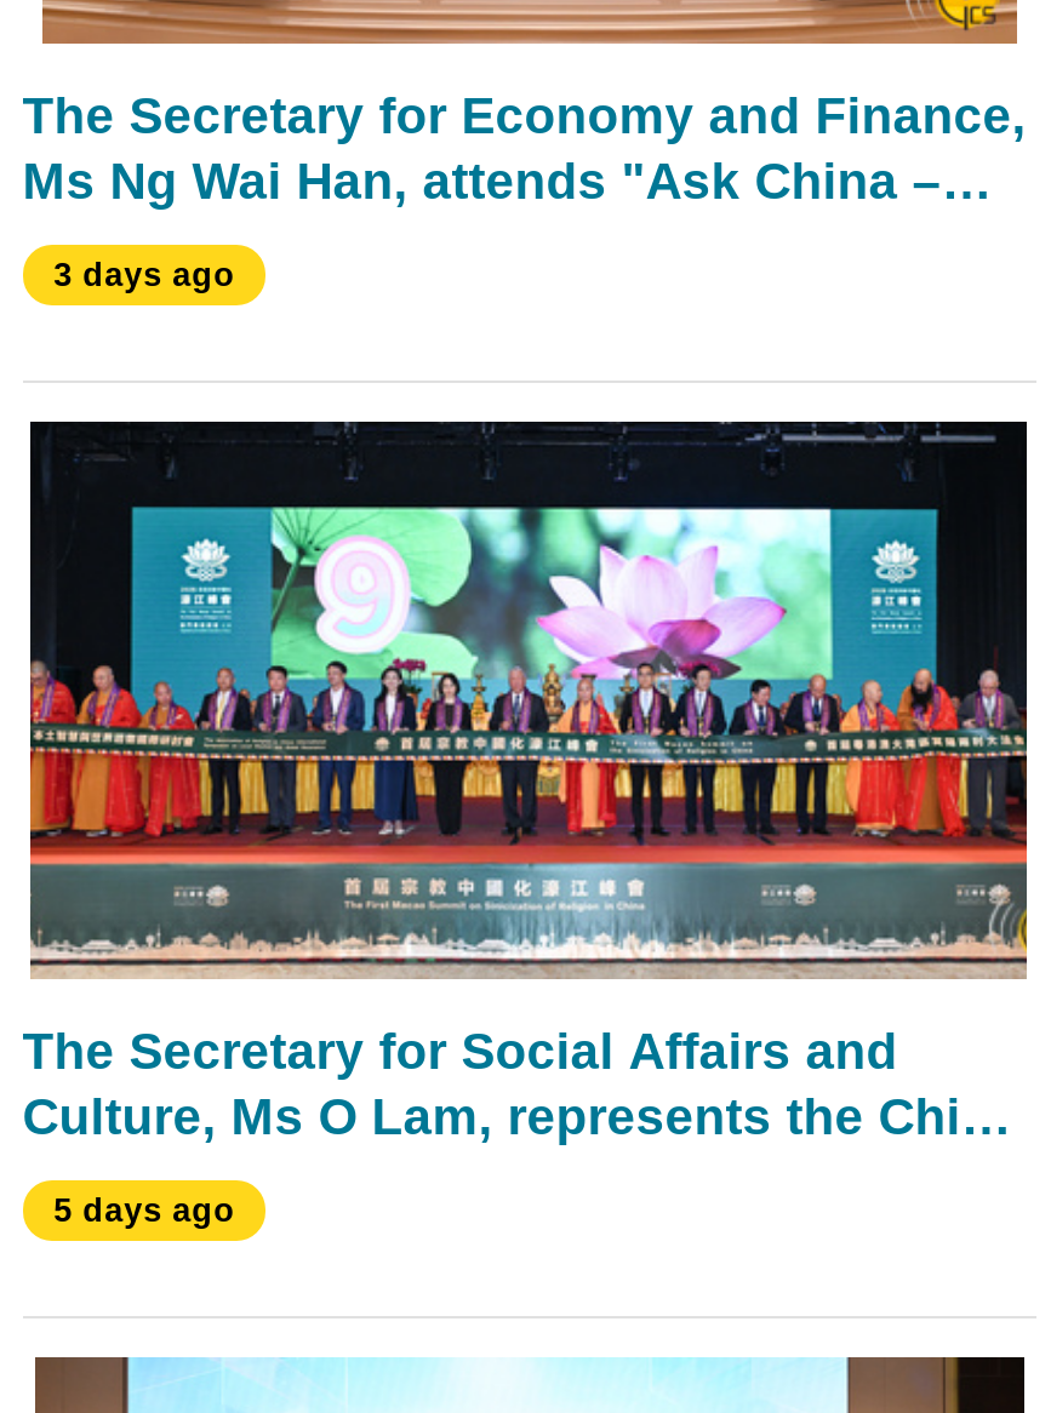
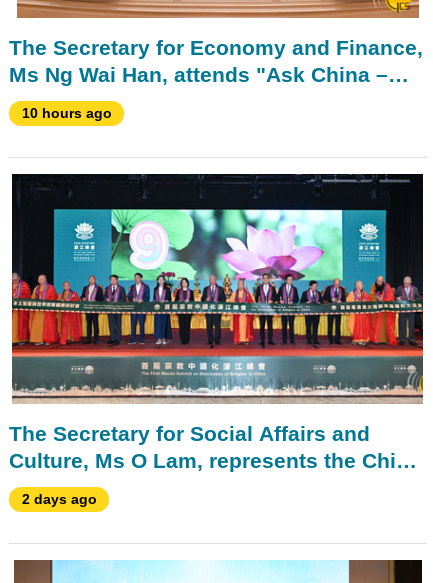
- 3 days ago
+ 10 hours ago

- 5 days ago
+ 2 days ago
